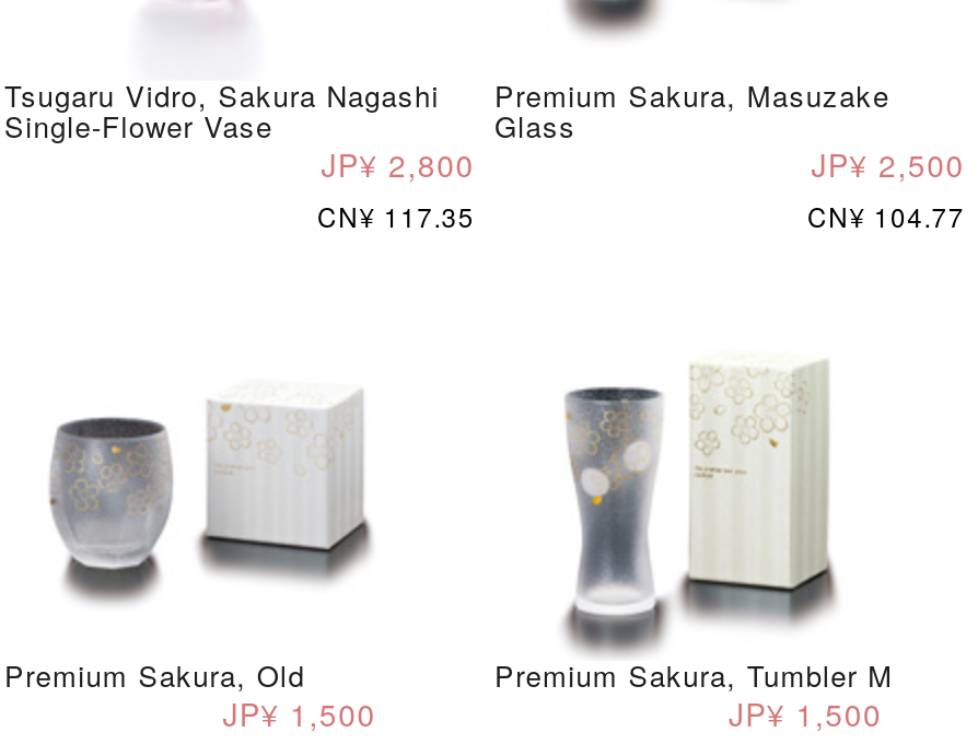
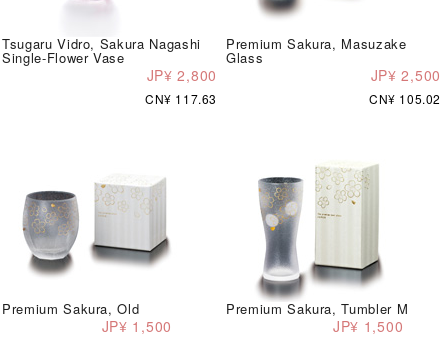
- CN¥ 117.35
+ CN¥ 117.63

- CN¥ 104.77
+ CN¥ 105.02
